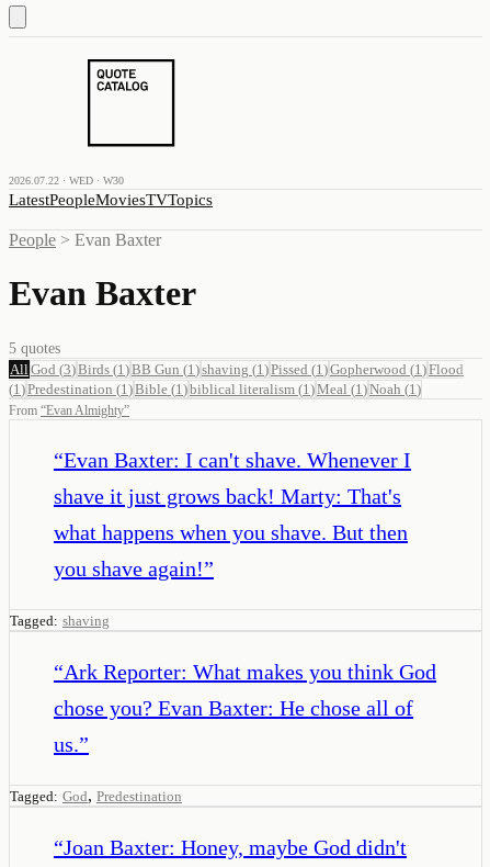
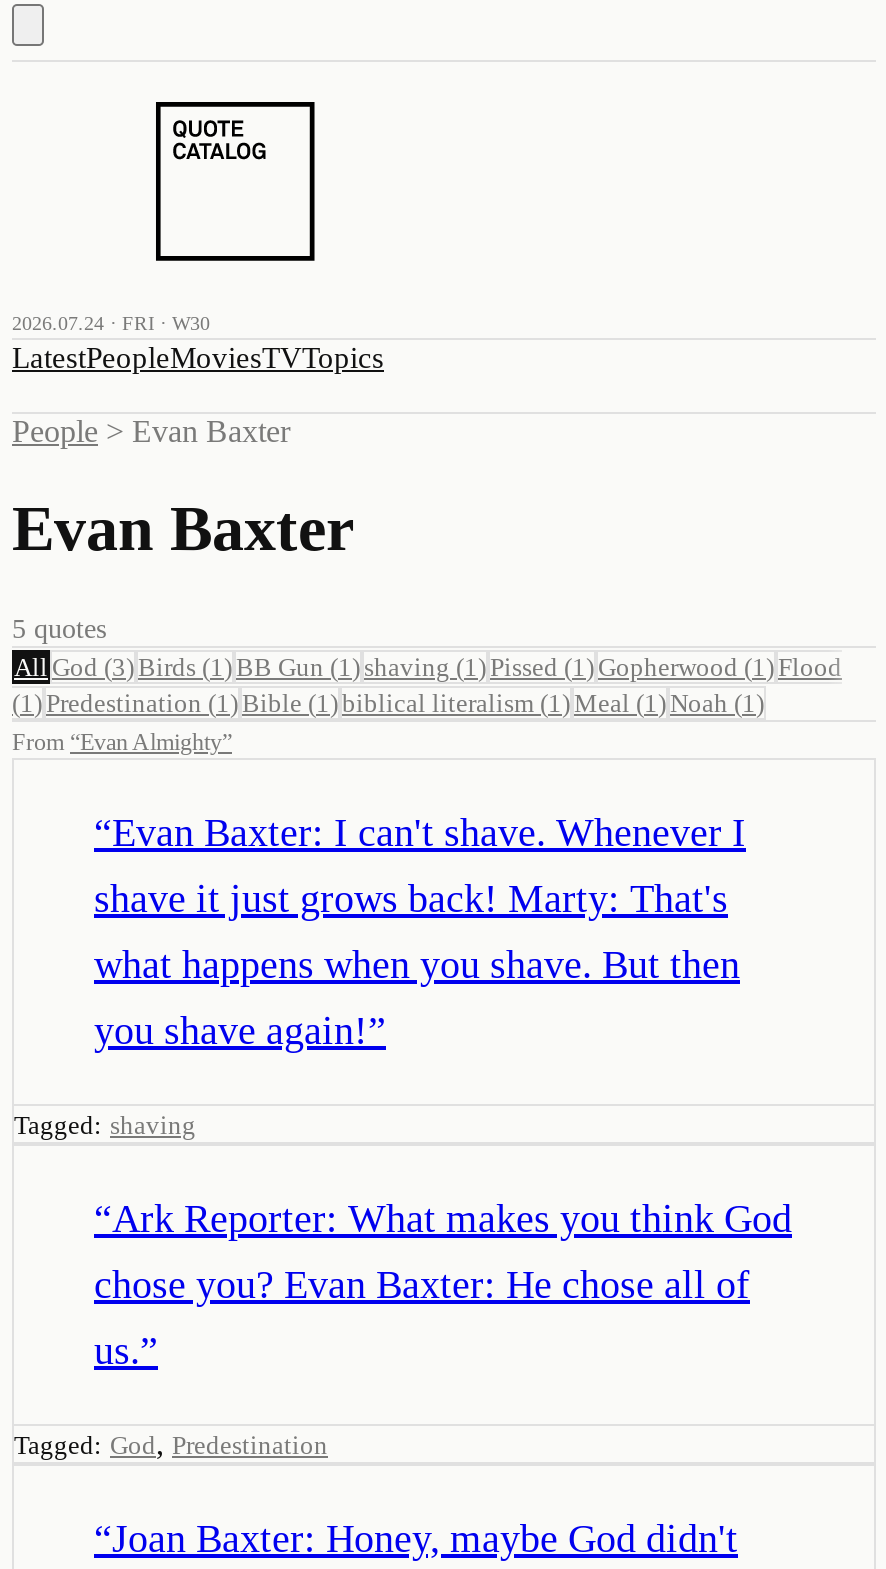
- 2026.07.22 · WED · W30
+ 2026.07.24 · FRI · W30
